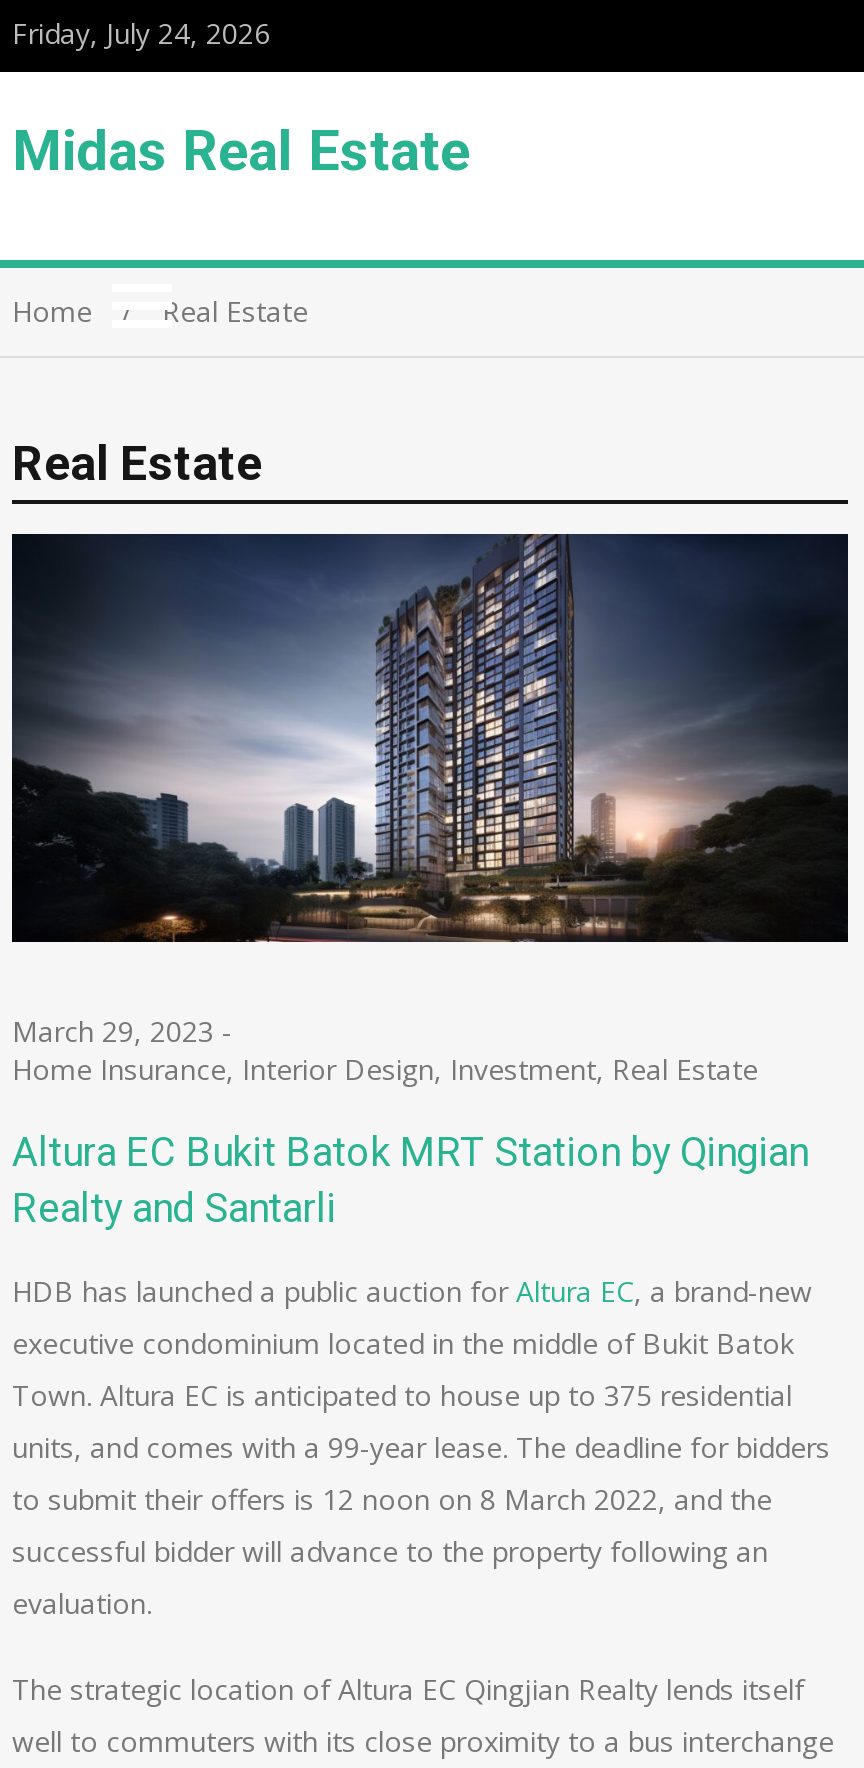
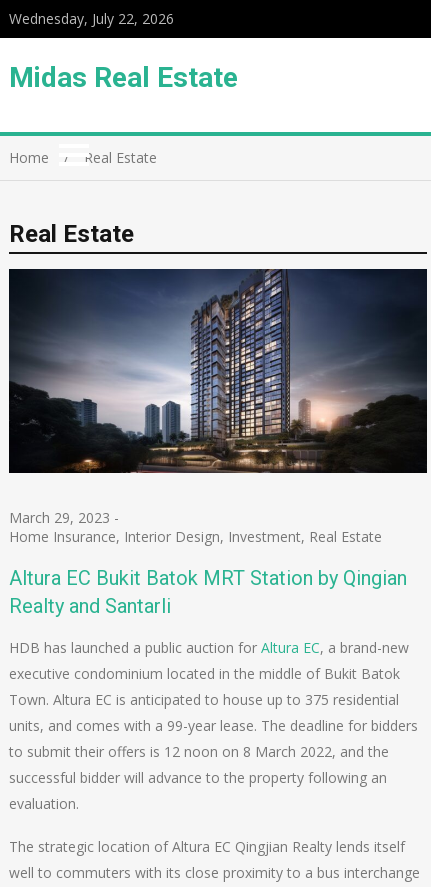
- Friday, July 24, 2026
+ Wednesday, July 22, 2026
